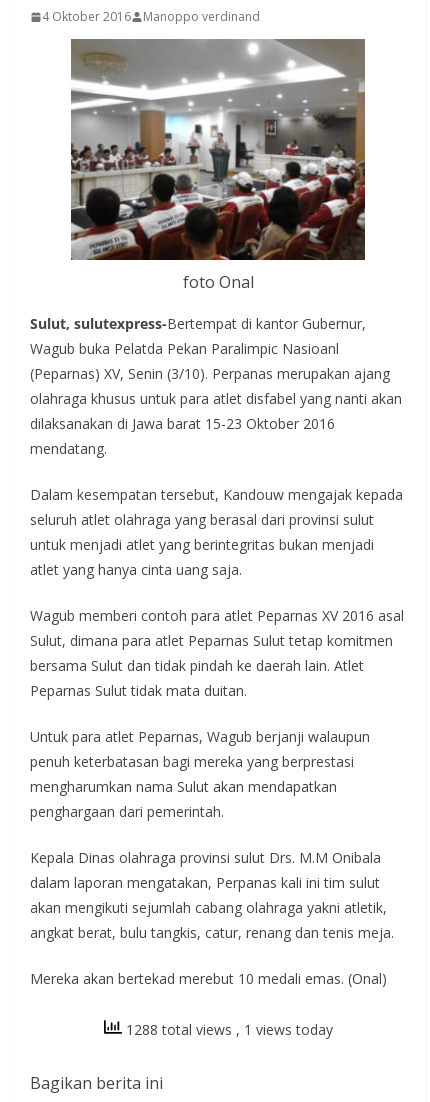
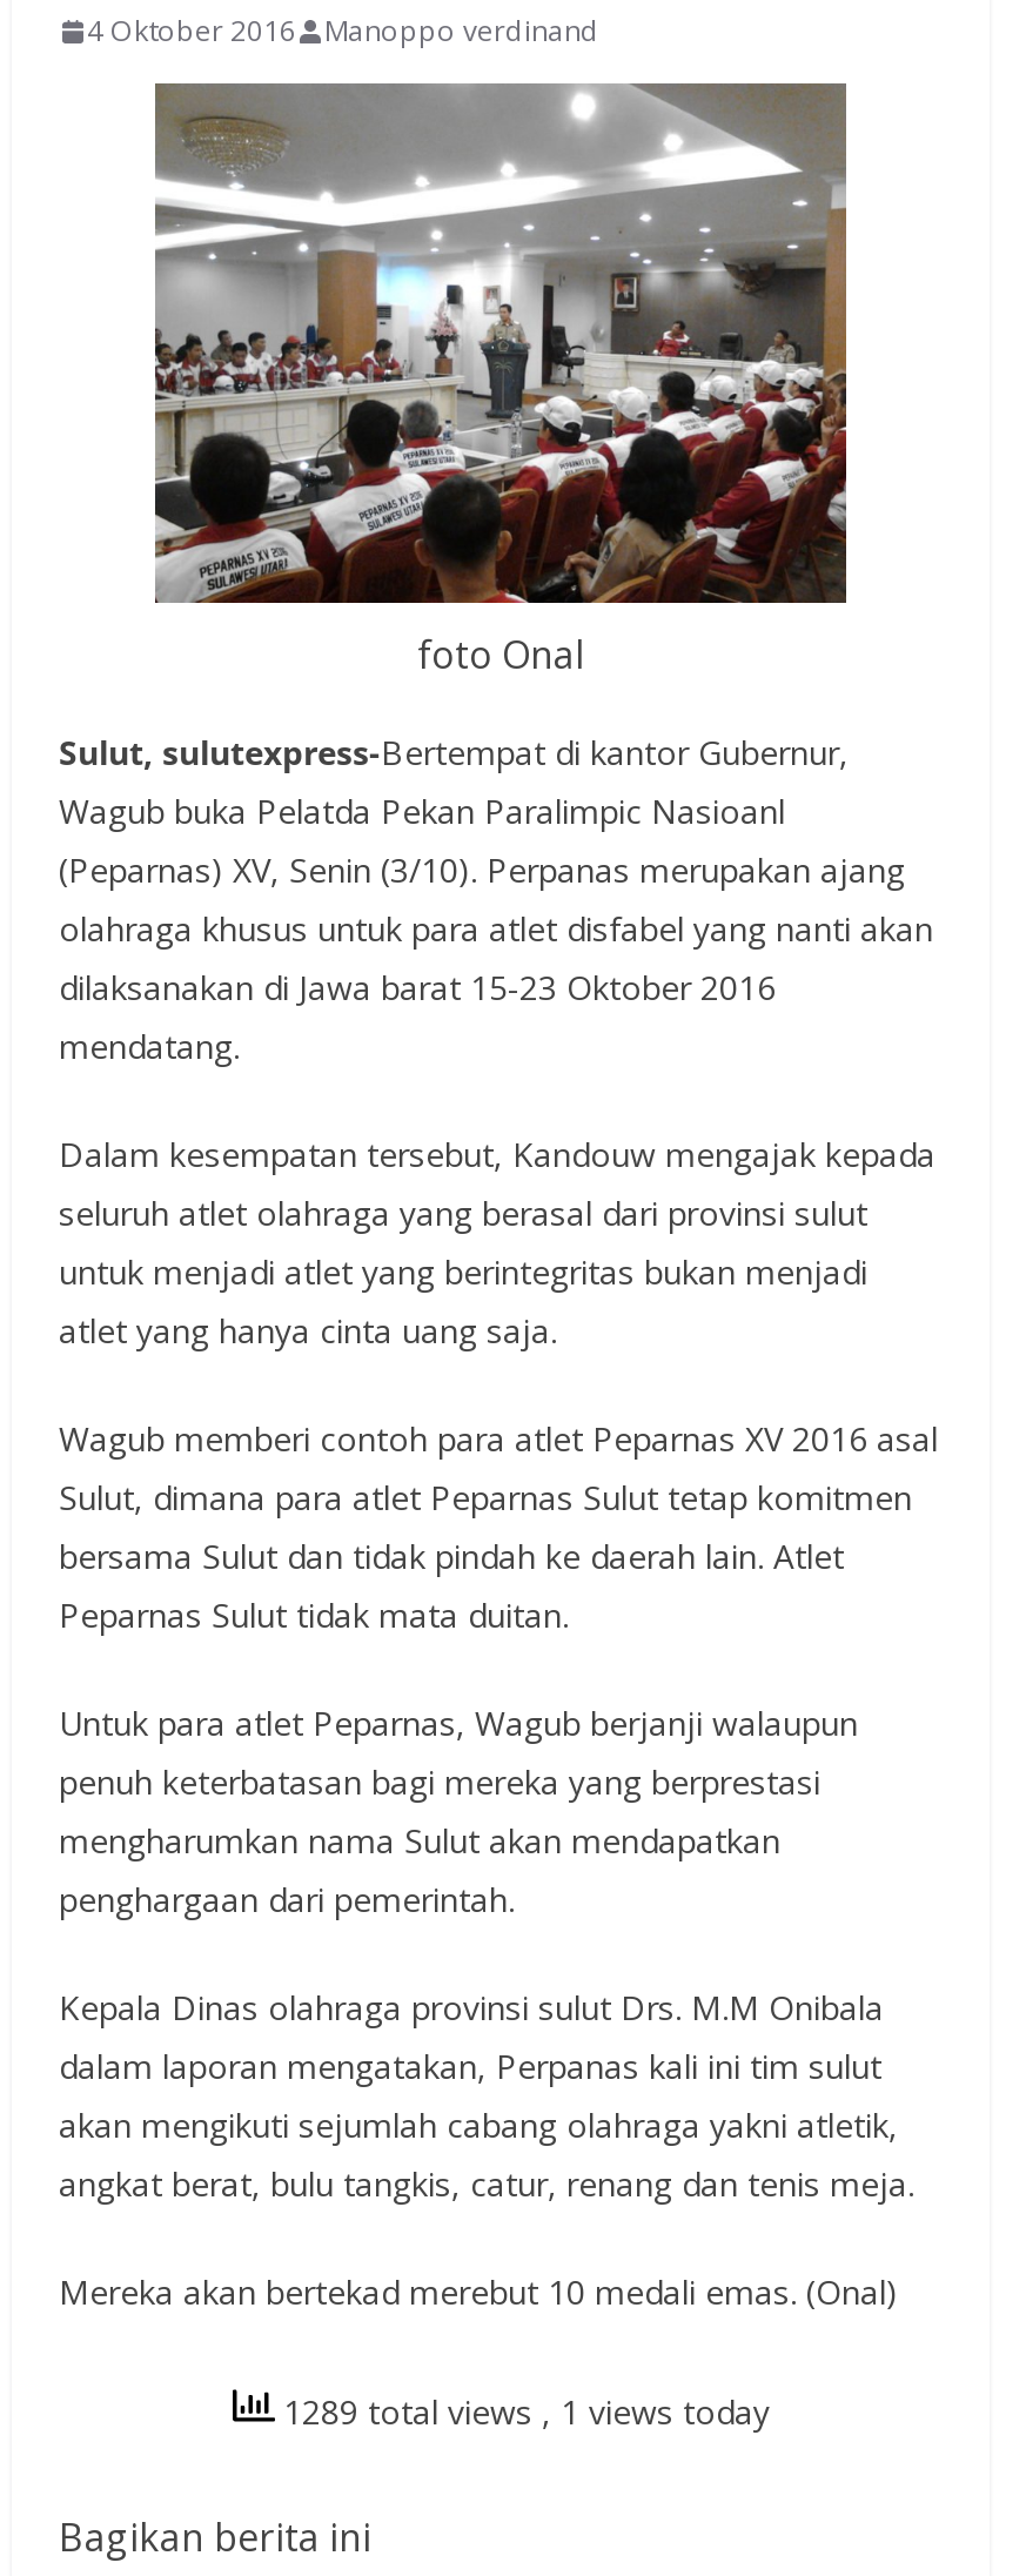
- 1288 total views, 1 views today
+ 1289 total views, 1 views today
